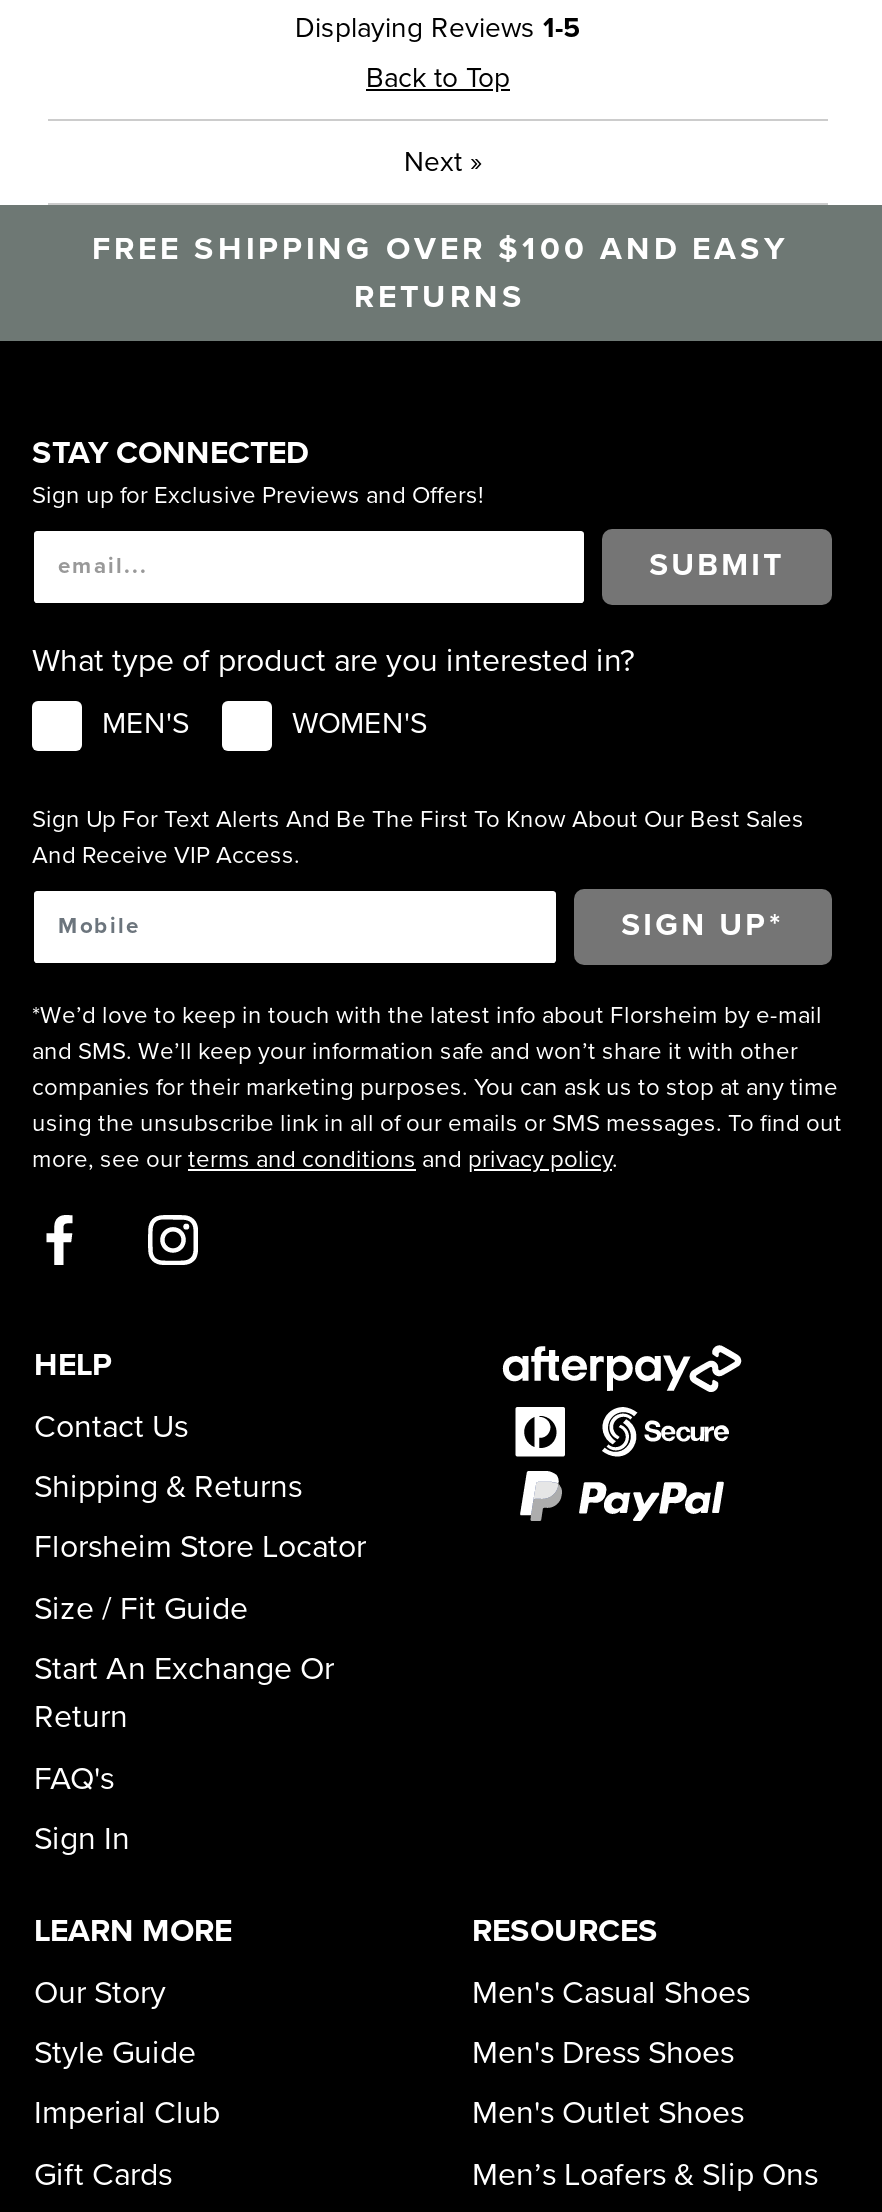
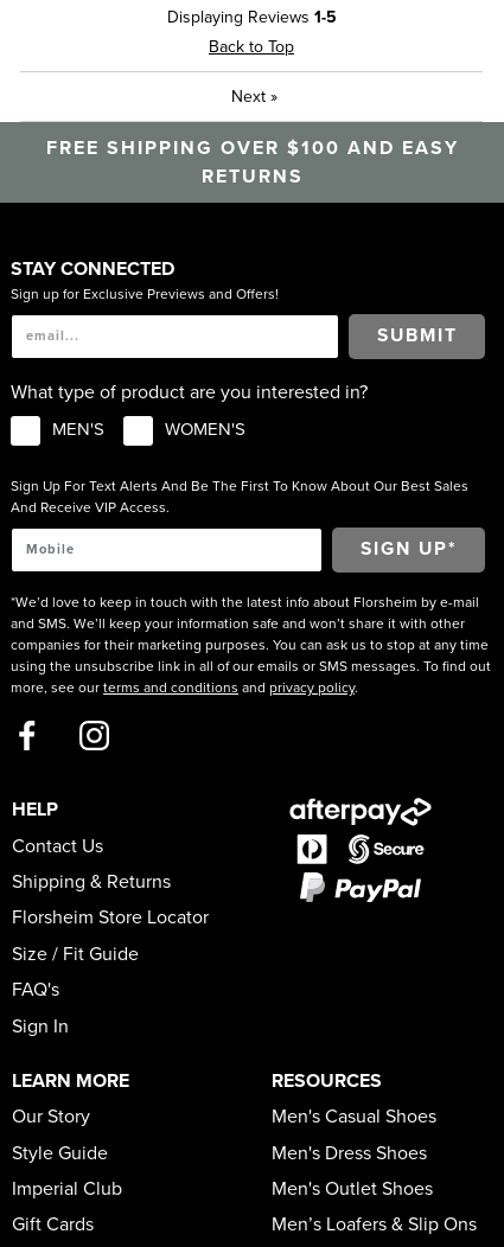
- Start An Exchange Or
- Return
